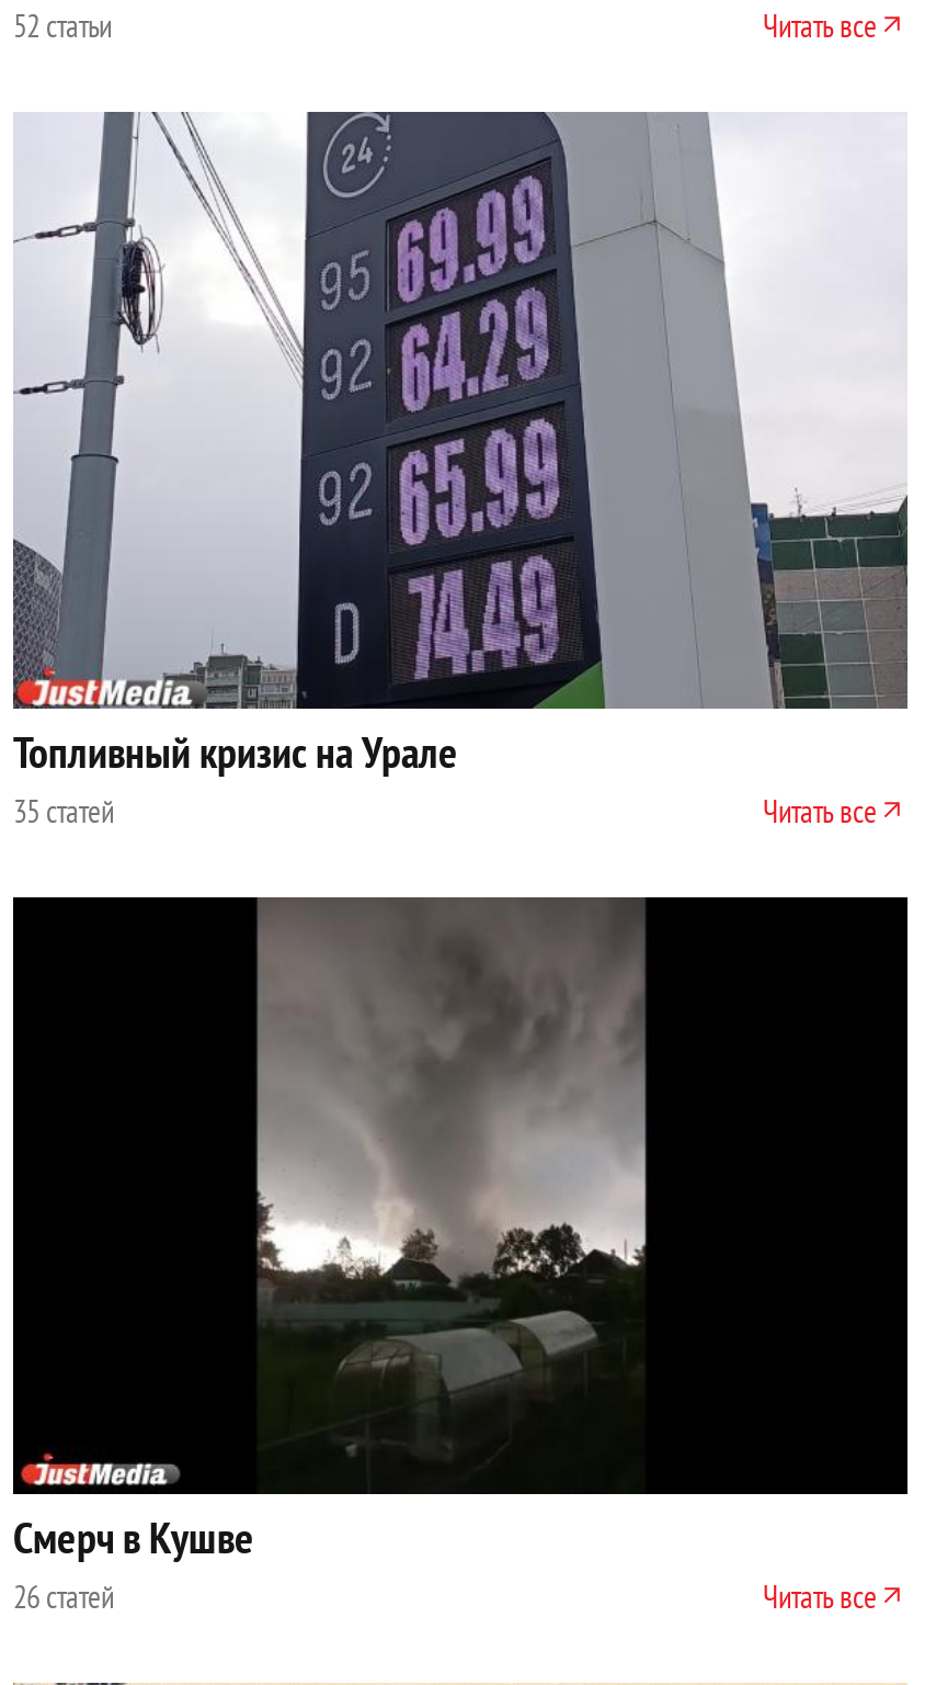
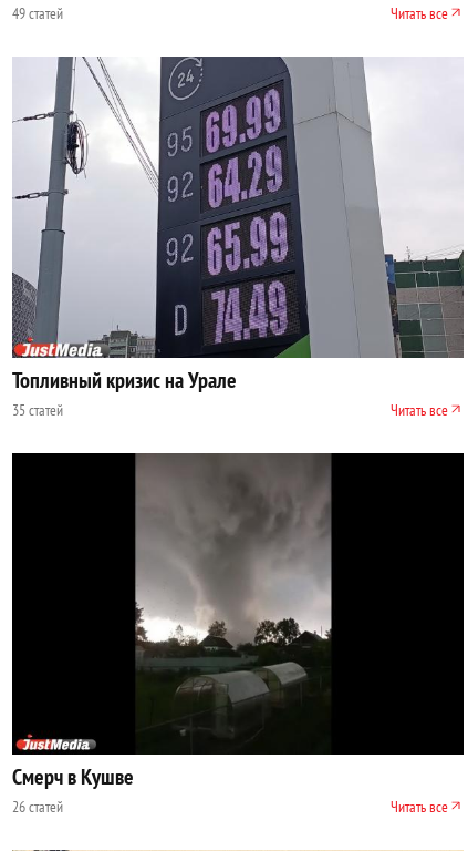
- 52 статьи
+ 49 статей
